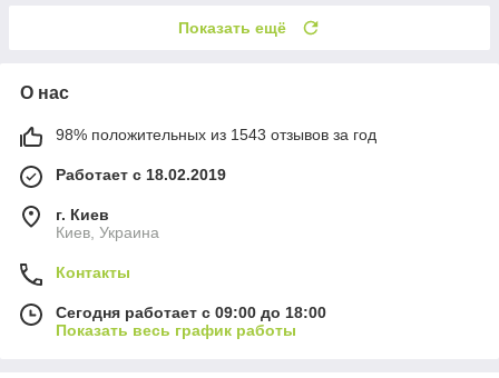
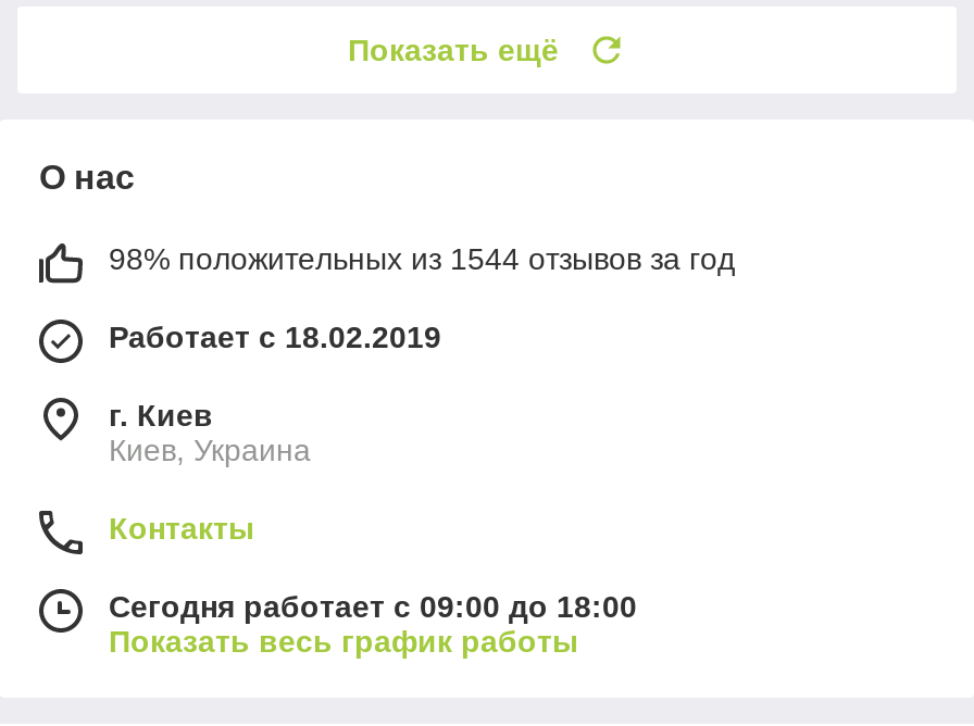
- 98% положительных из 1543 отзывов за год
+ 98% положительных из 1544 отзывов за год
